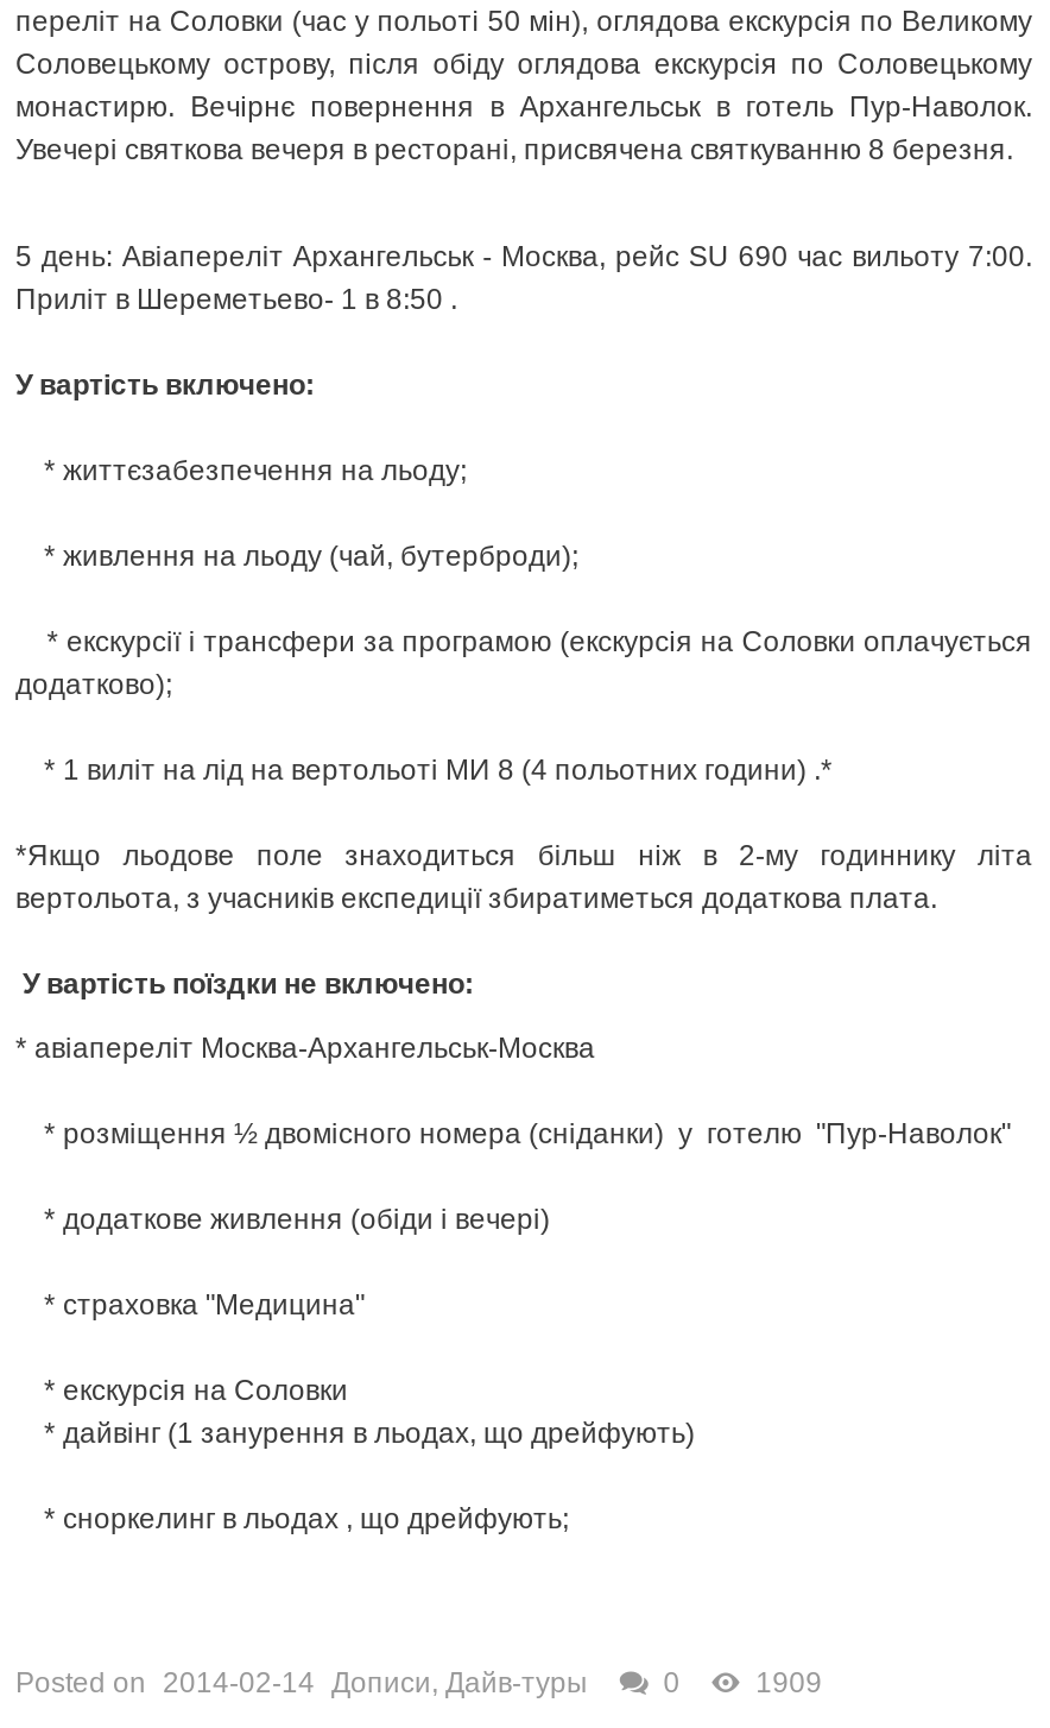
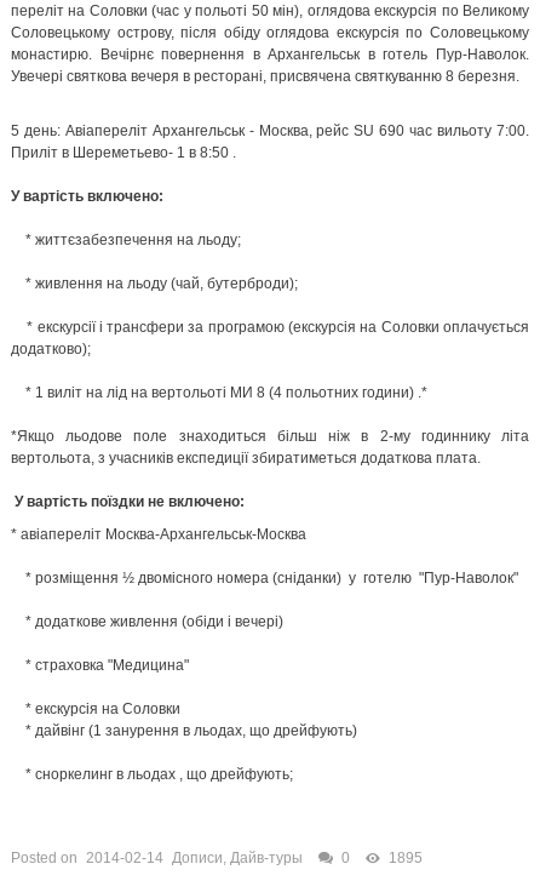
- 1909
+ 1895
